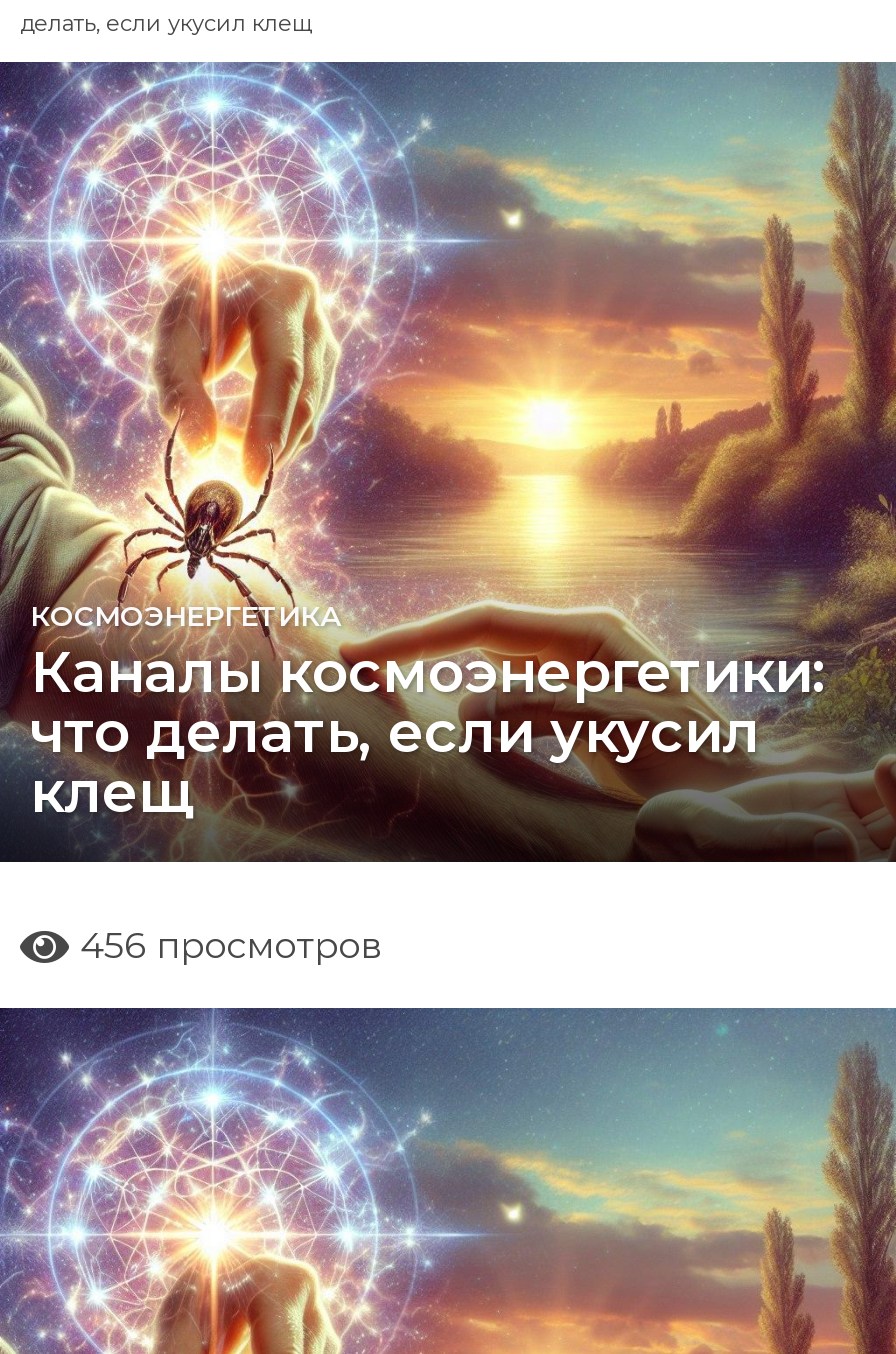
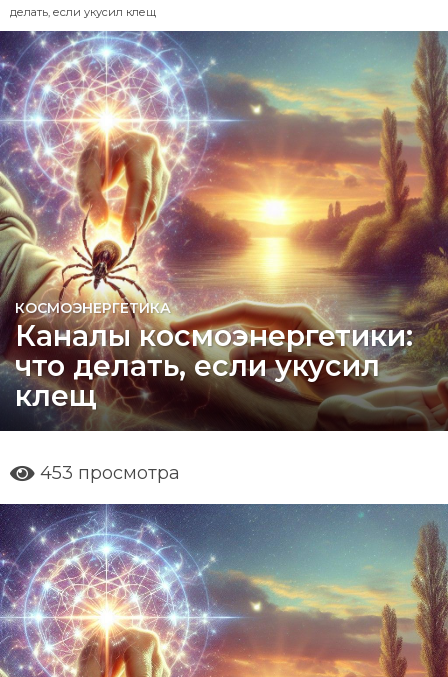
- 456 просмотров
+ 453 просмотра
